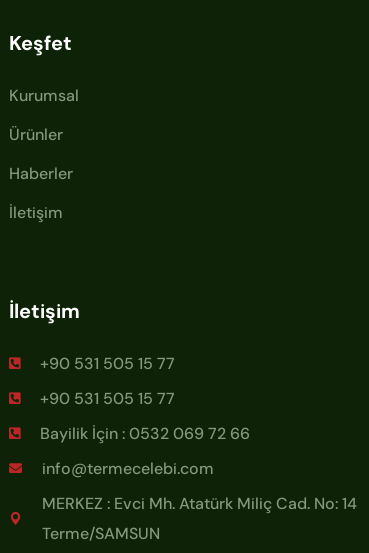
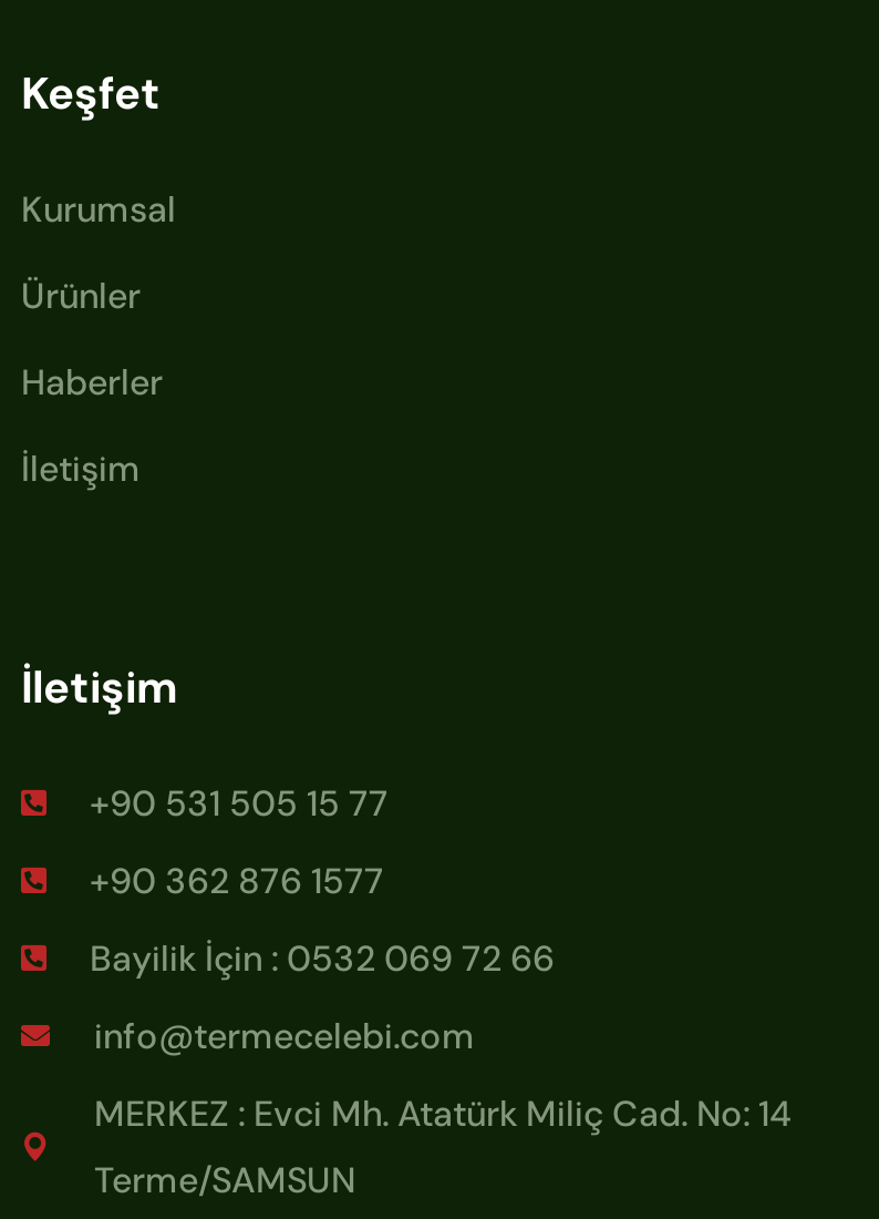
- +90 531 505 15 77
+ +90 362 876 1577
